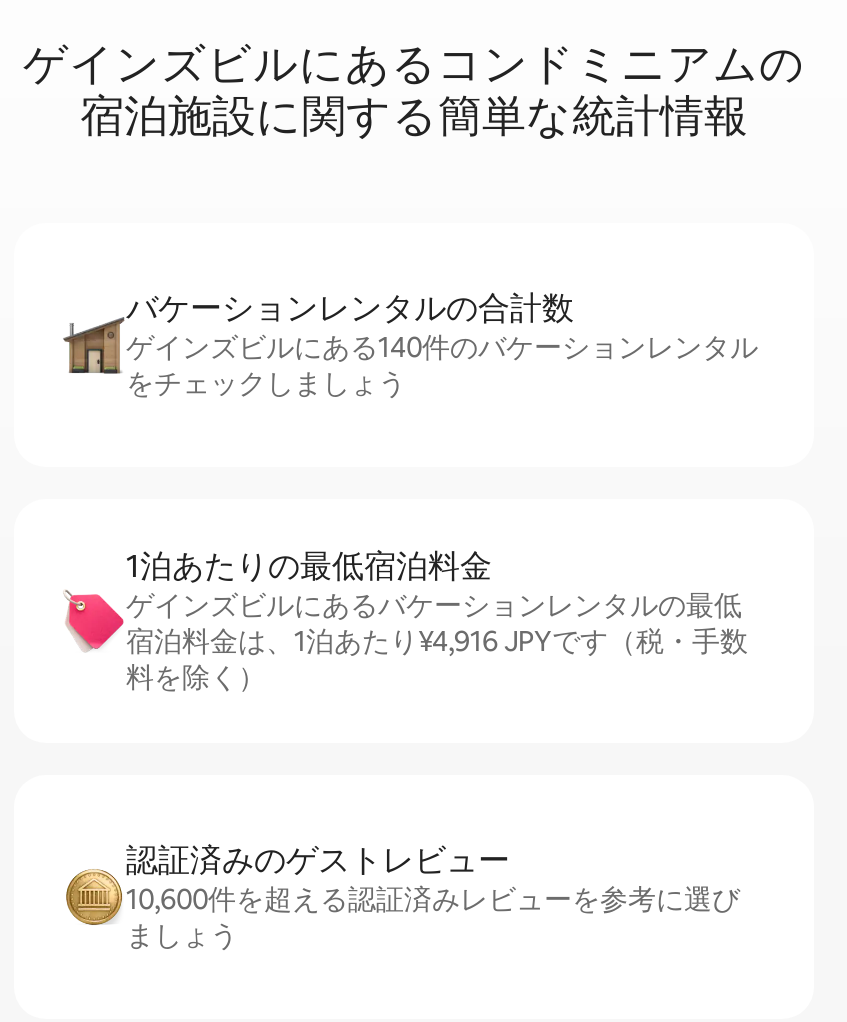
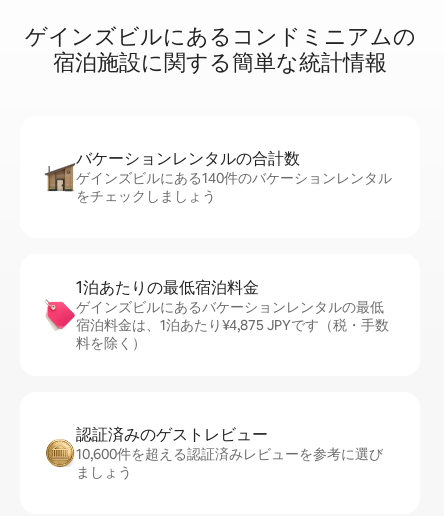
- 宿泊料金は、1泊あたり¥4,916 JPYです（税・手数
+ 宿泊料金は、1泊あたり¥4,875 JPYです（税・手数
